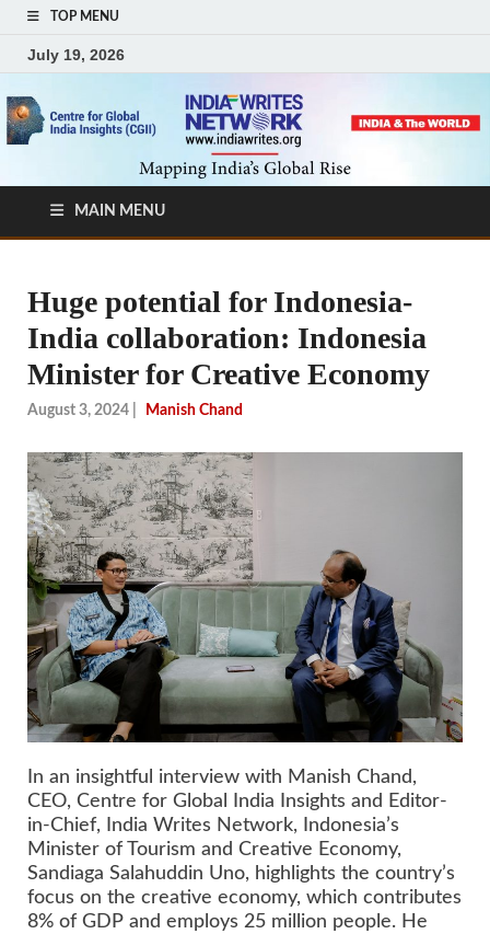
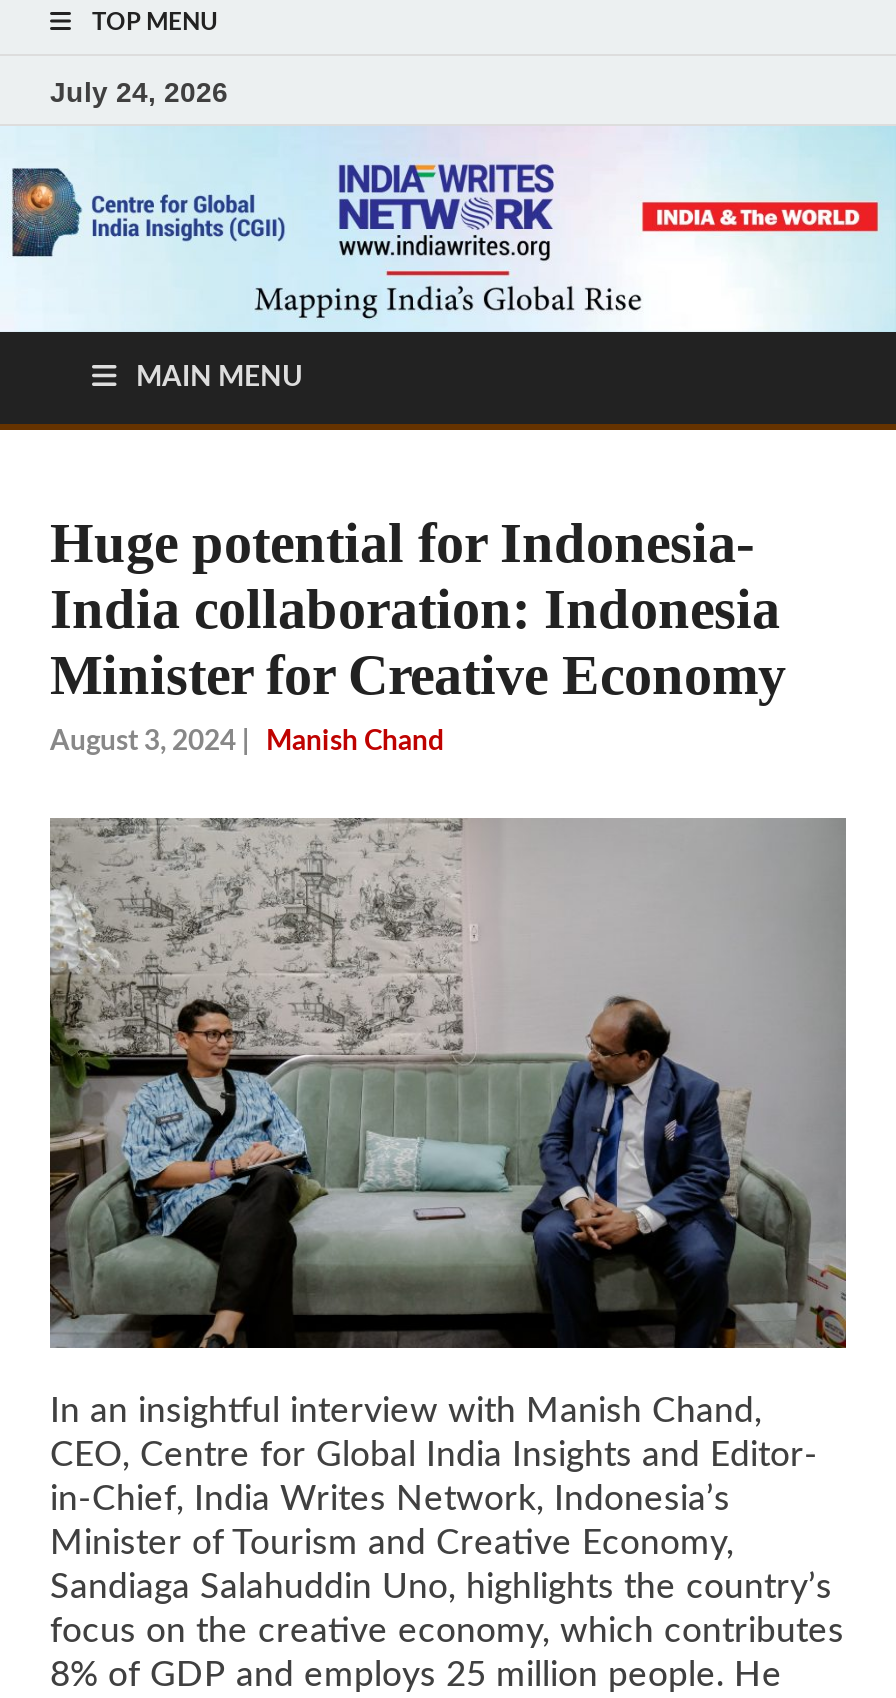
- July 19, 2026
+ July 24, 2026
